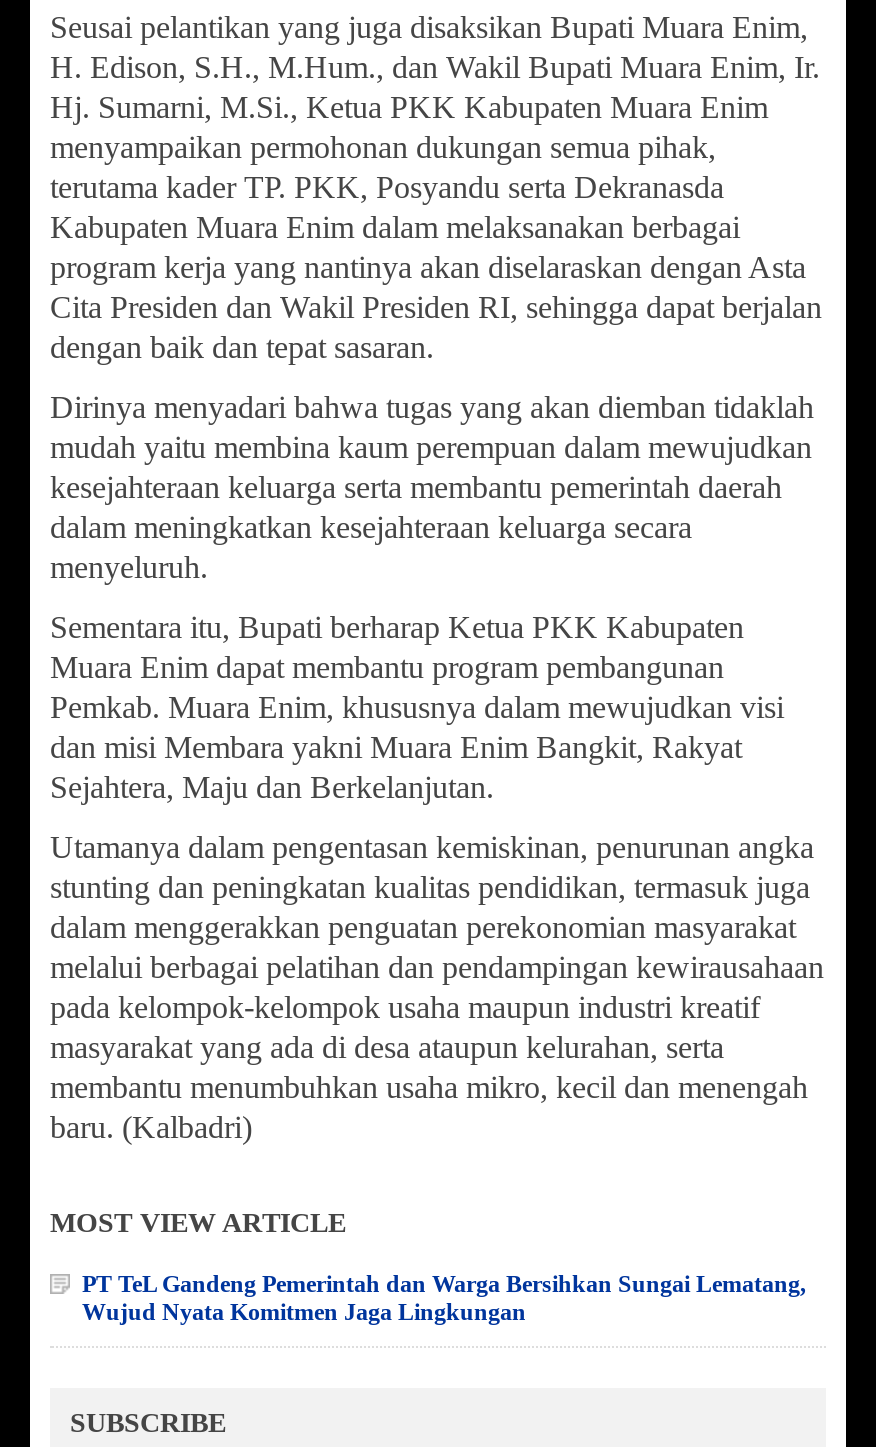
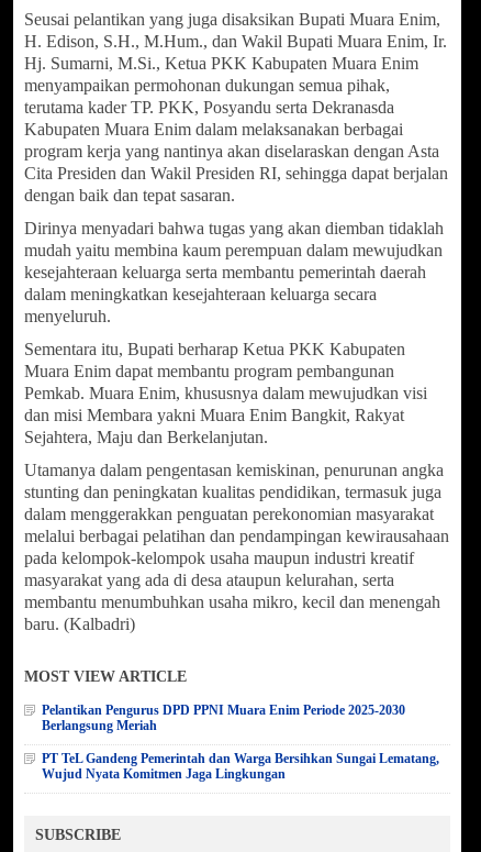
+ Pelantikan Pengurus DPD PPNI Muara Enim Periode 2025-2030
+ Berlangsung Meriah
